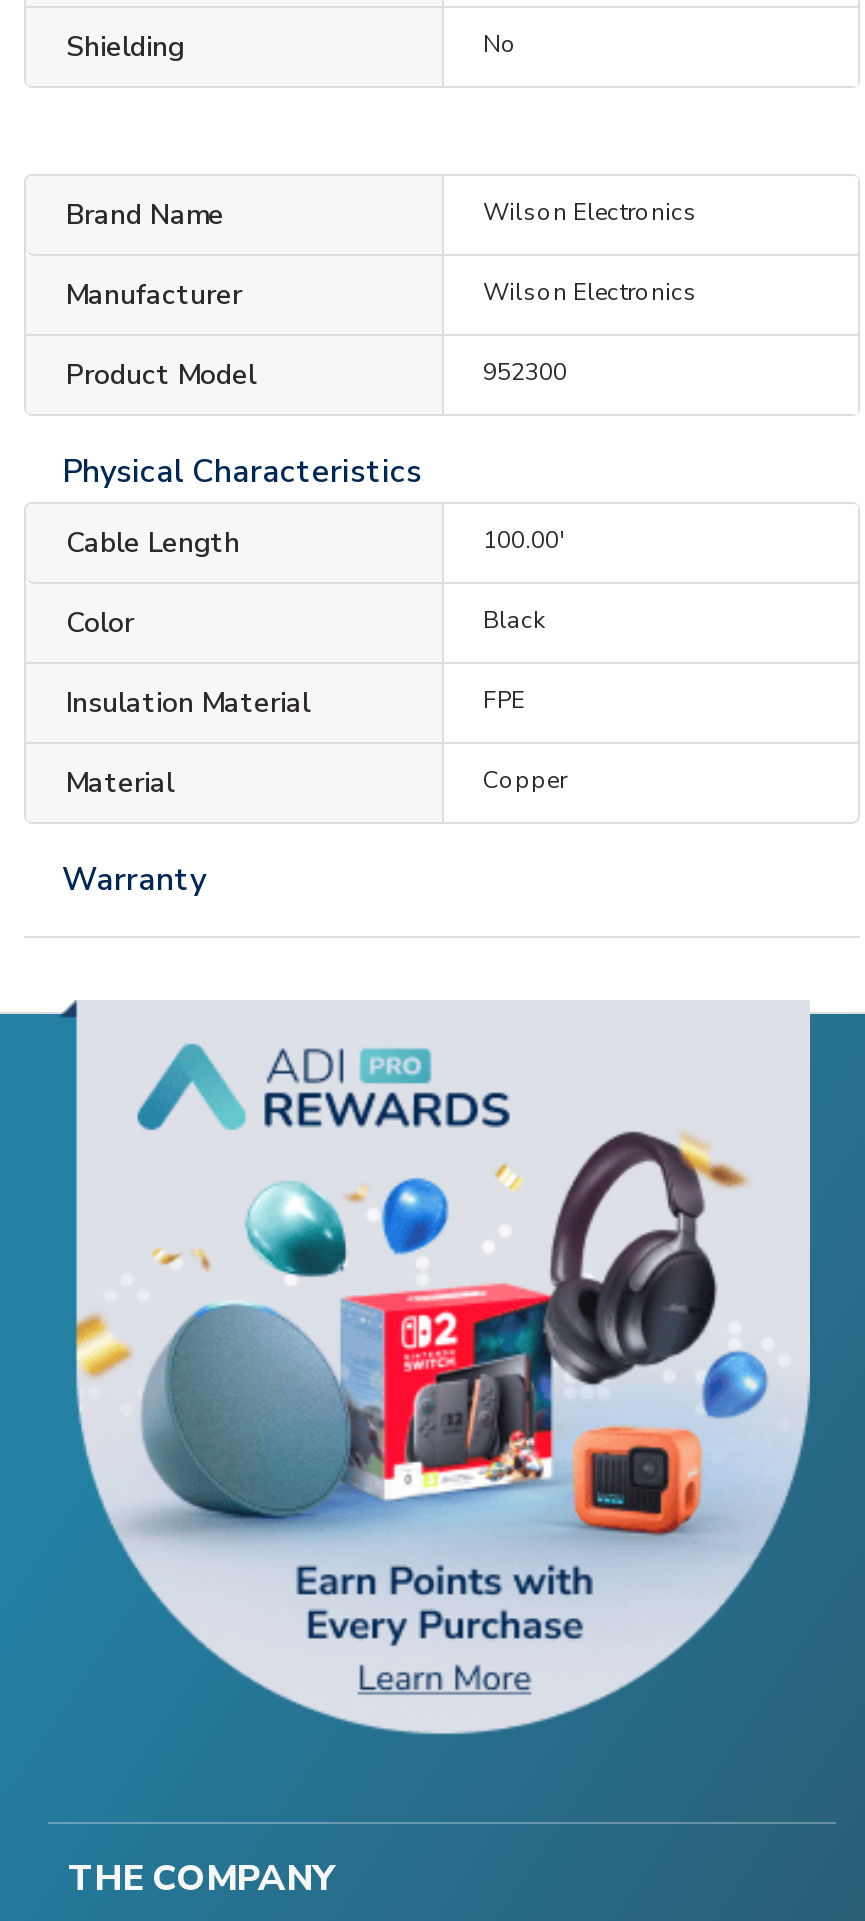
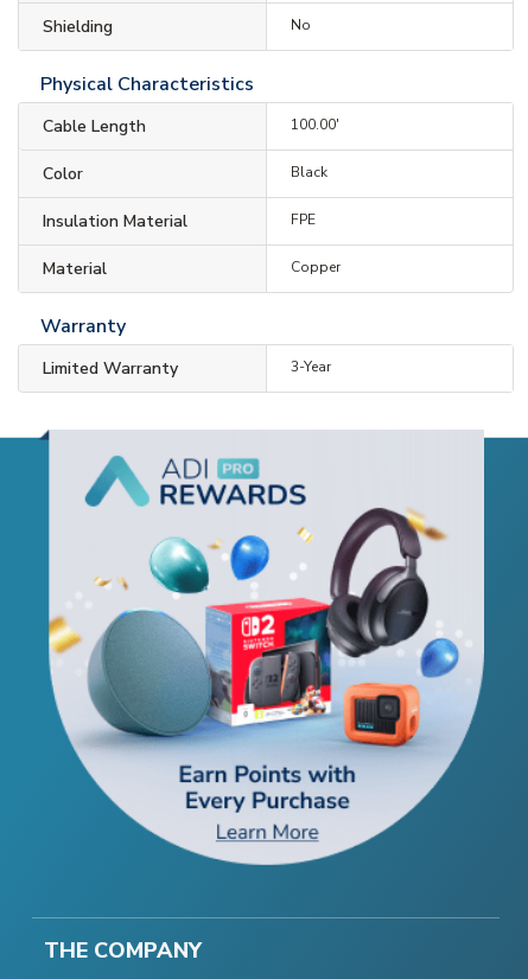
- Brand Name
- Wilson Electronics
- Manufacturer
- Wilson Electronics
- Product Model
- 952300

moved up: Physical Characteristics | Cable Length | 100.00' | ... | Copper | Warranty

+ Limited Warranty
+ 3-Year
